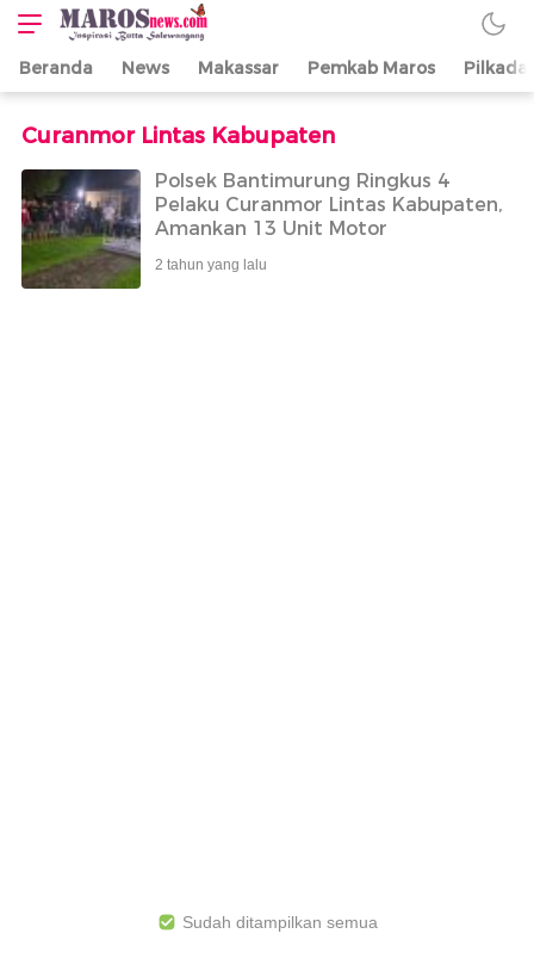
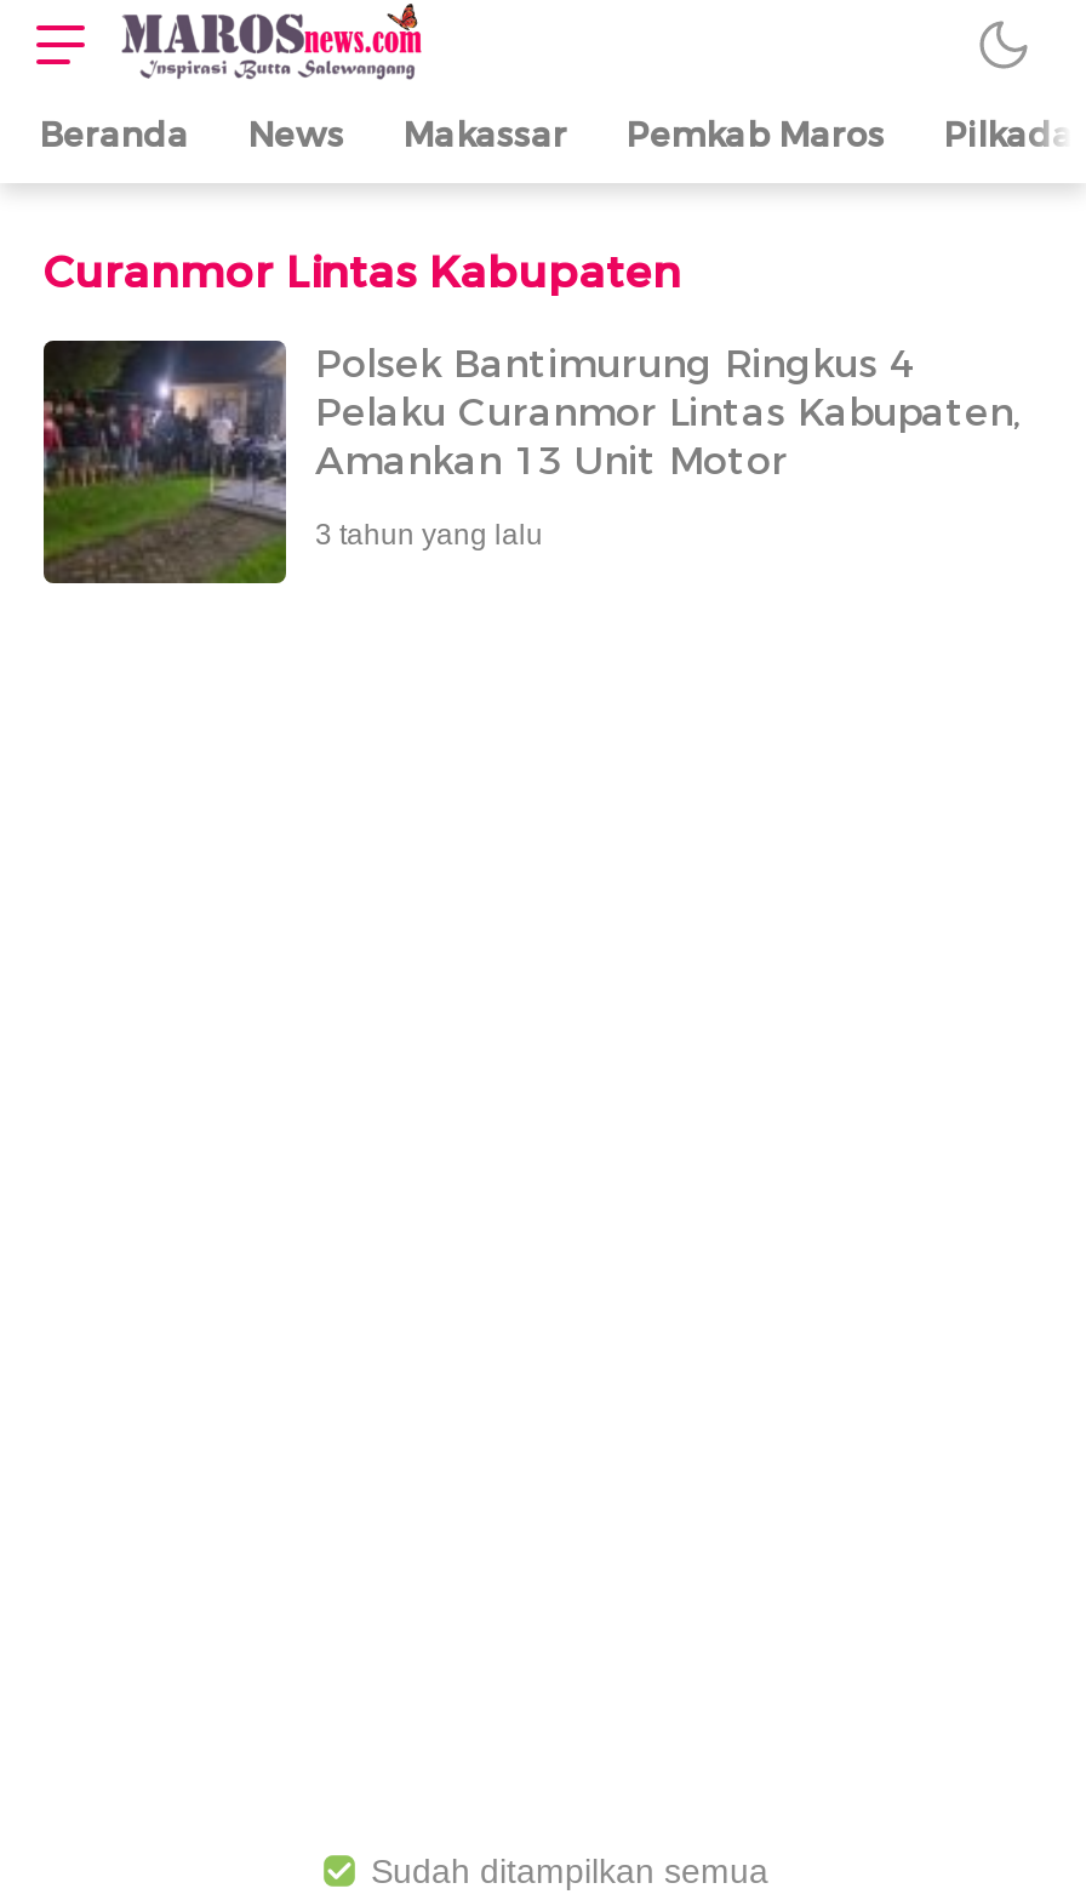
- 2 tahun yang lalu
+ 3 tahun yang lalu
